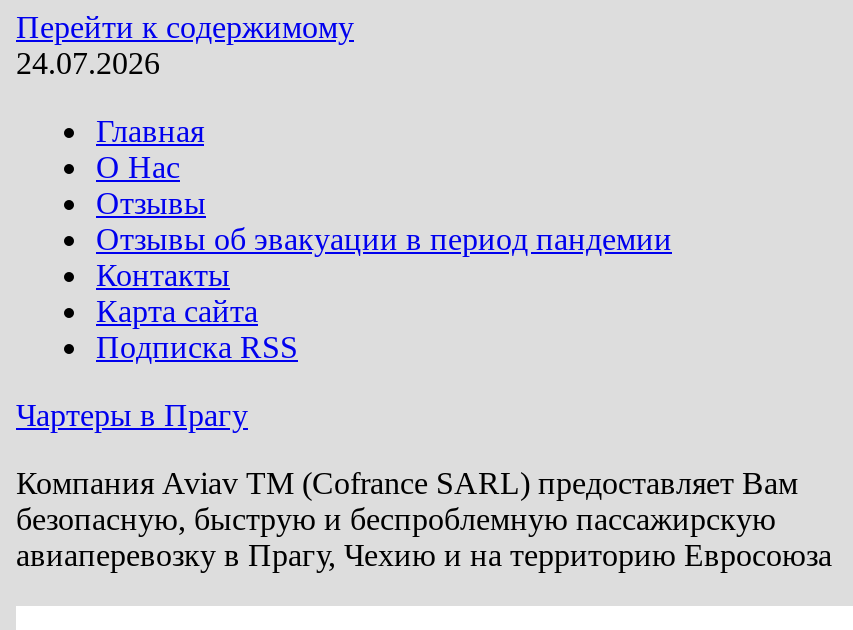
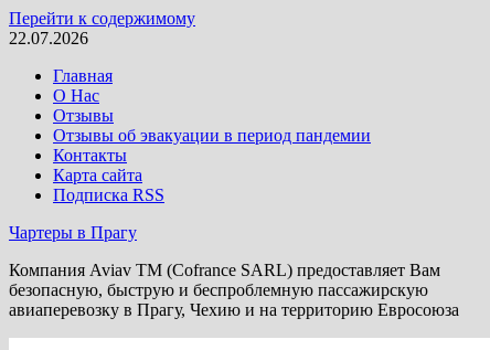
- 24.07.2026
+ 22.07.2026
